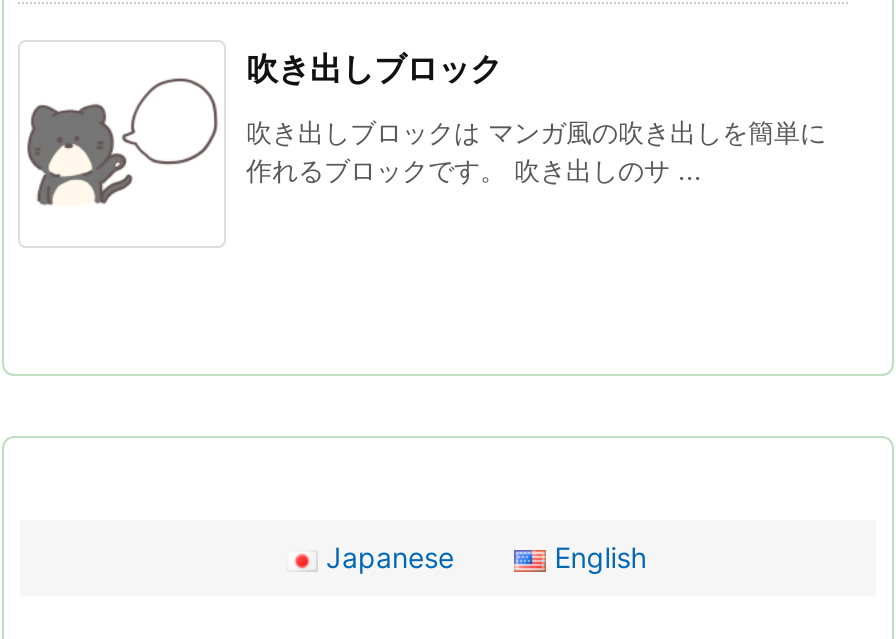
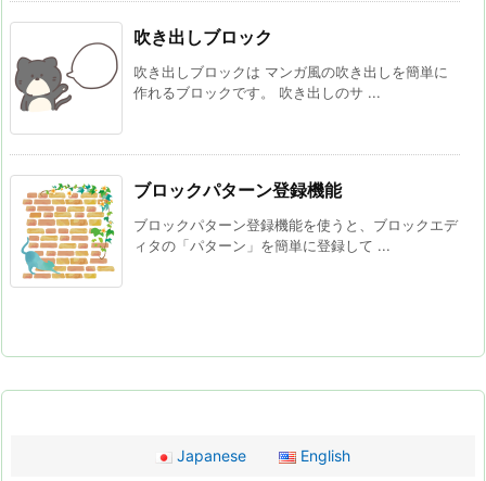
+ [image]
+ ブロックパターン登録機能
+ ブロックパターン登録機能を使うと、ブロックエデ
+ ィタの「パターン」を簡単に登録して ...
